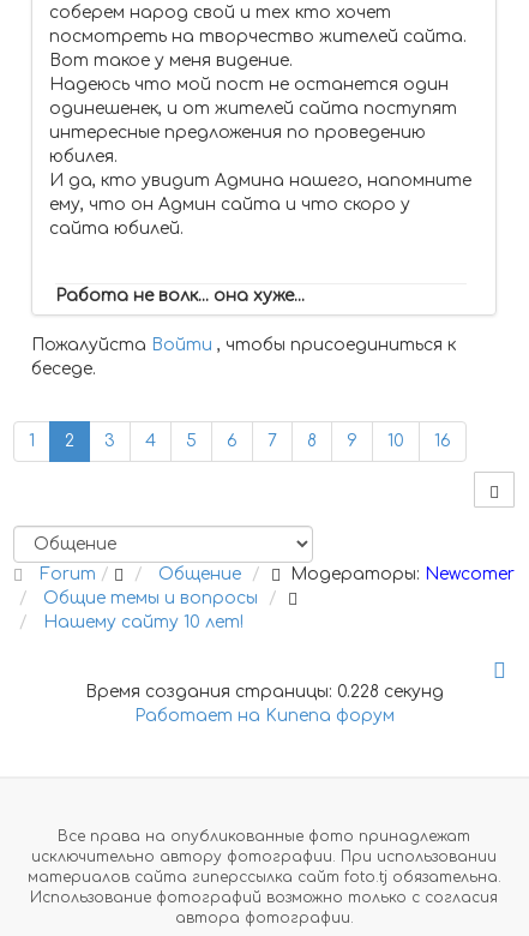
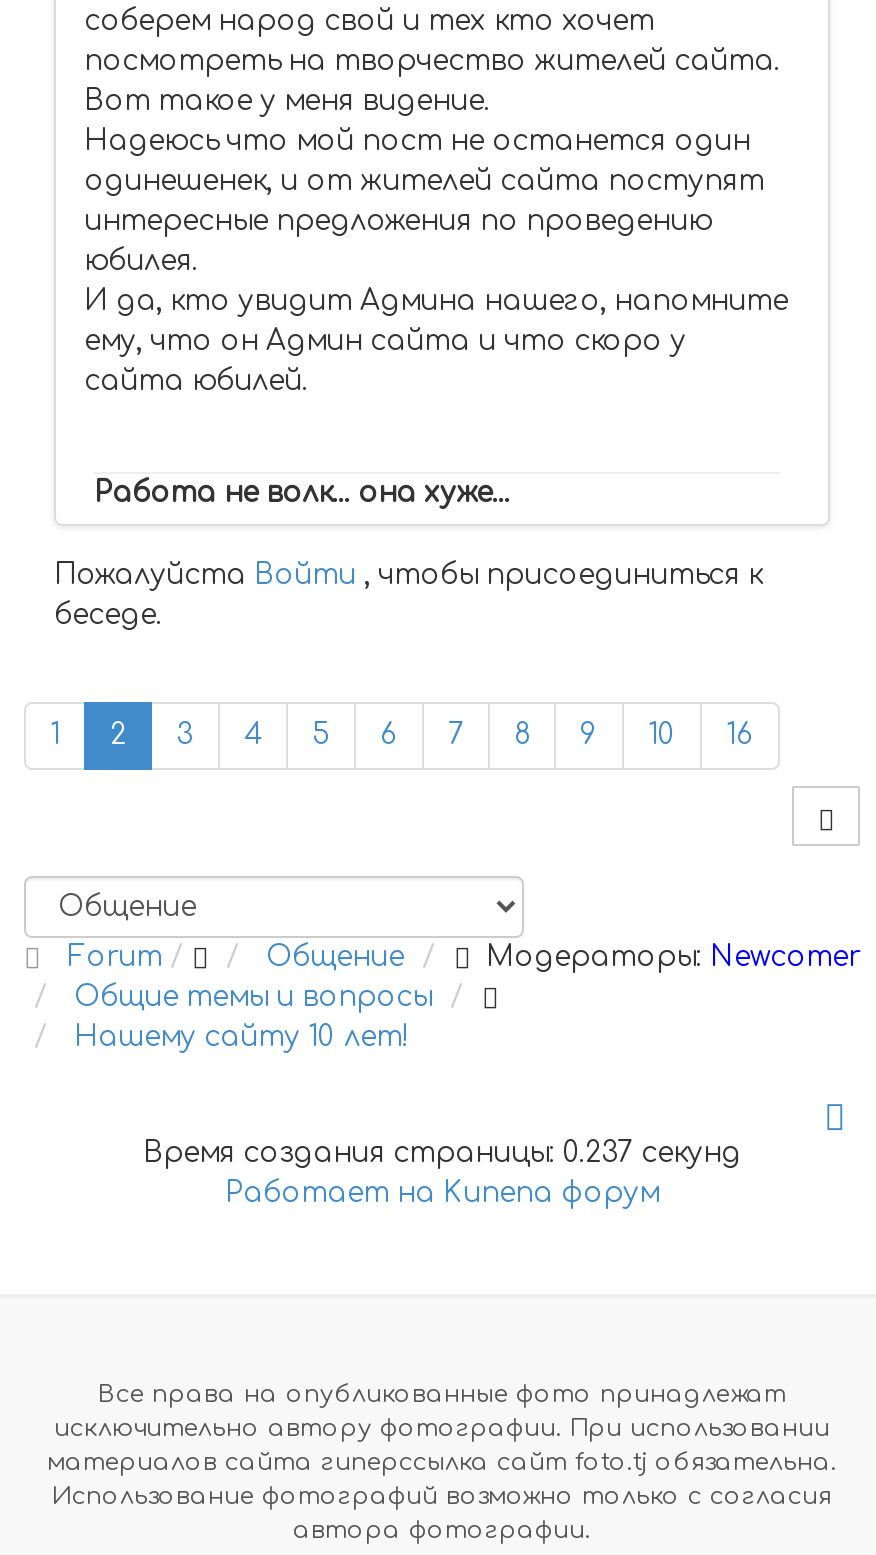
- Время создания страницы: 0.228 секунд
+ Время создания страницы: 0.237 секунд
